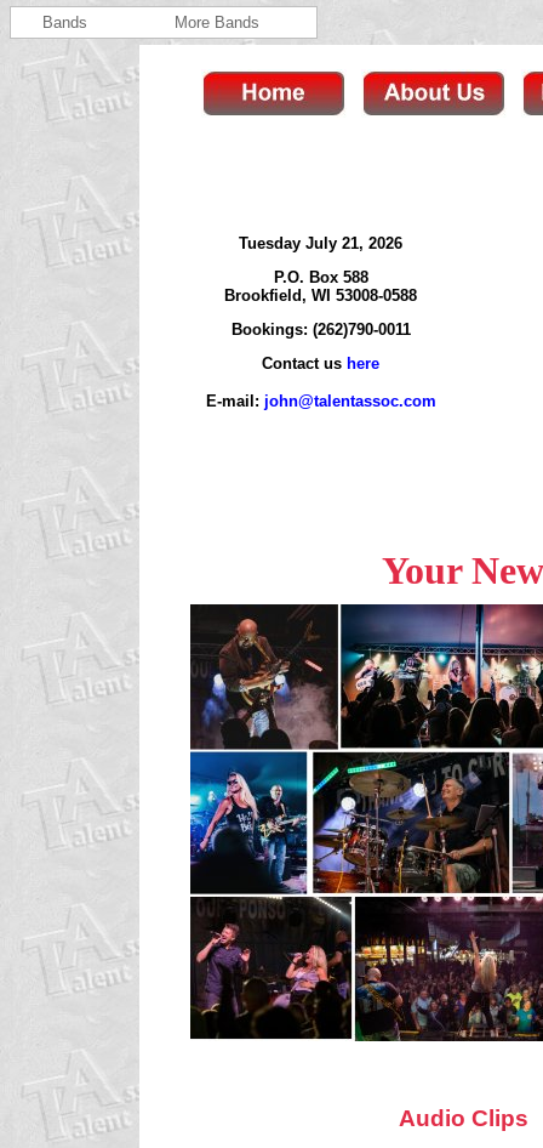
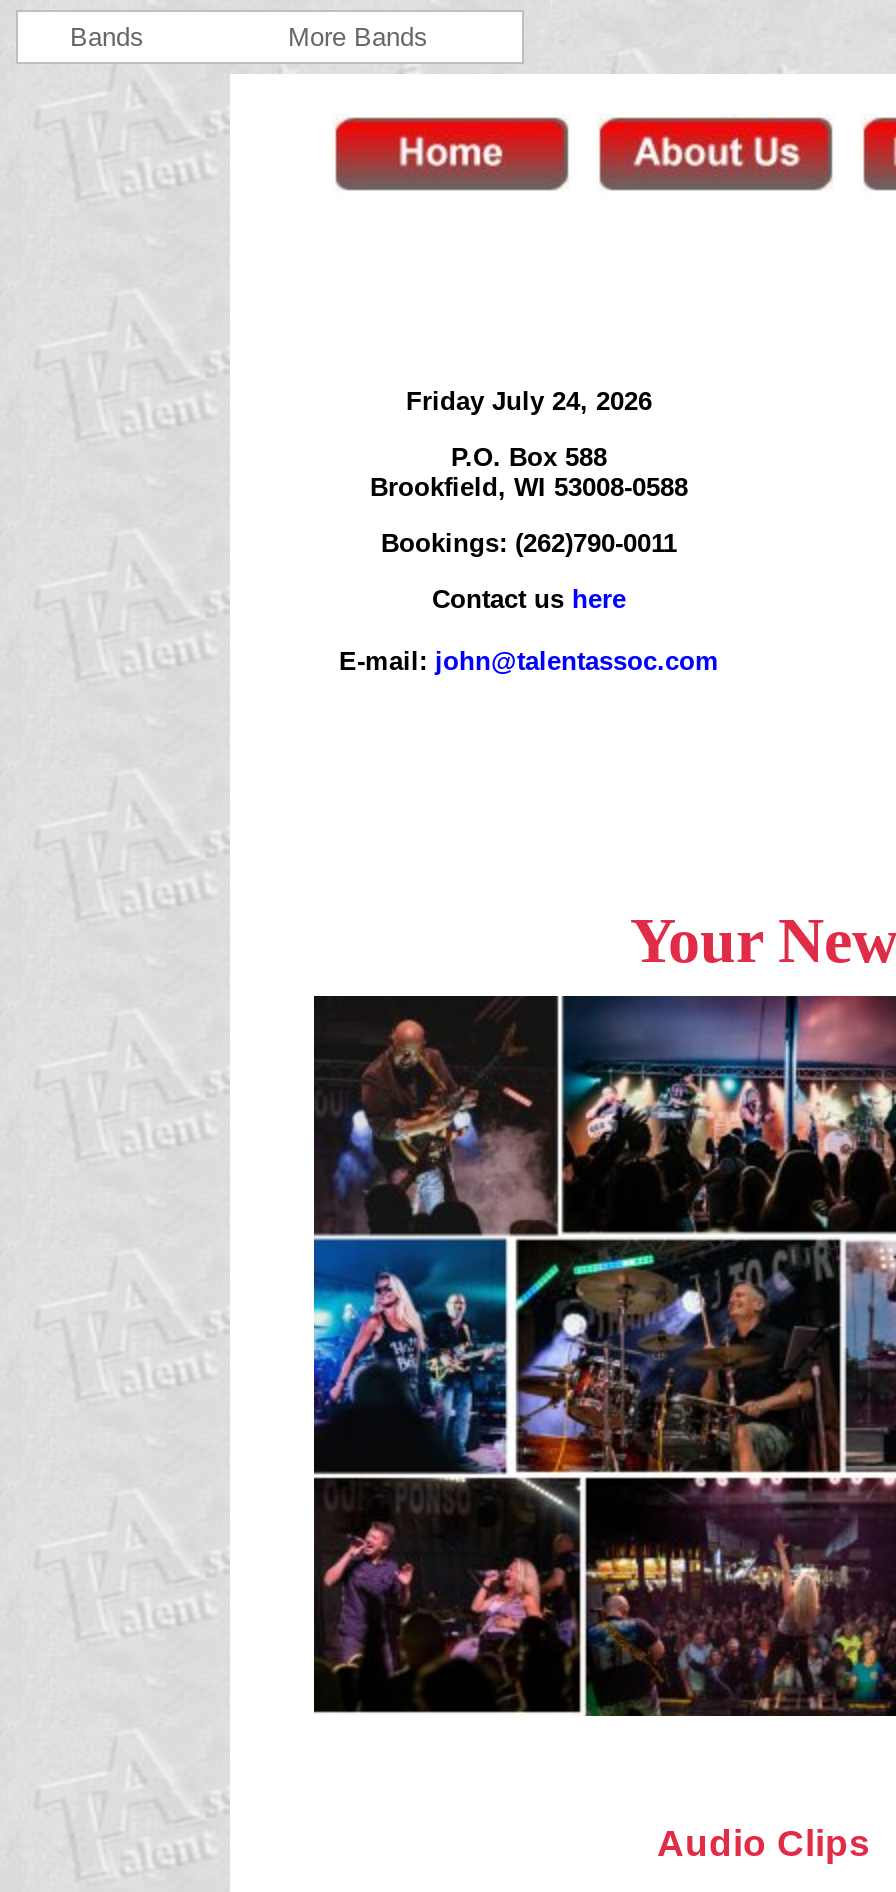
- Tuesday July 21, 2026
+ Friday July 24, 2026
